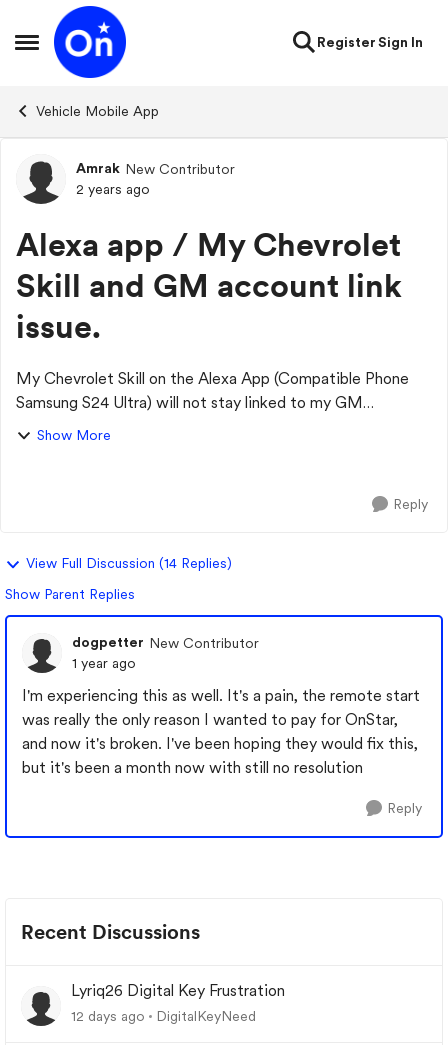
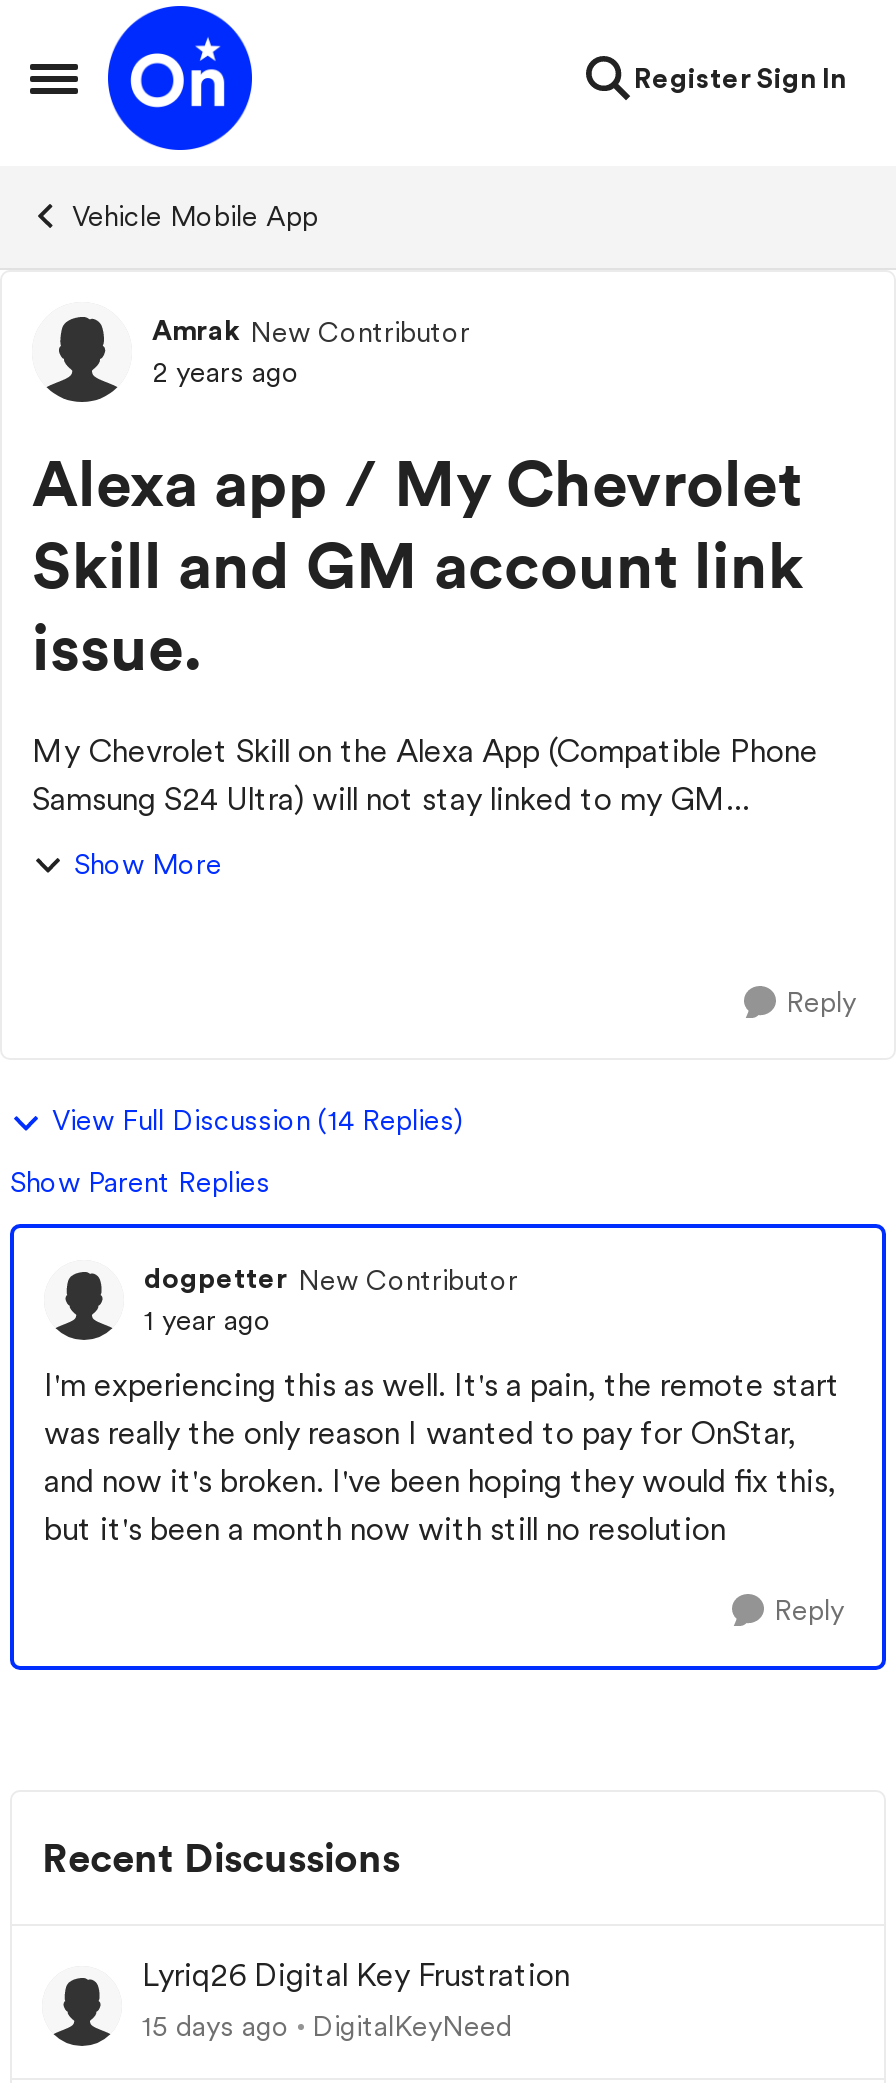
- 12 days ago DigitalKeyNeed
+ 15 days ago DigitalKeyNeed
